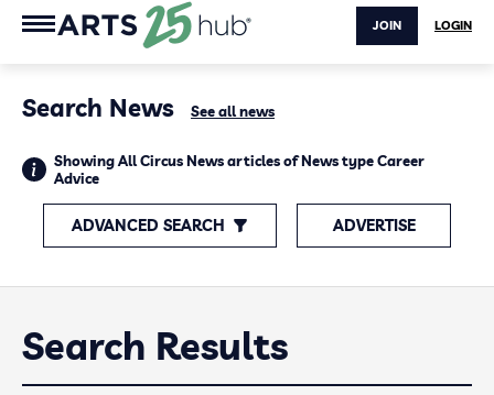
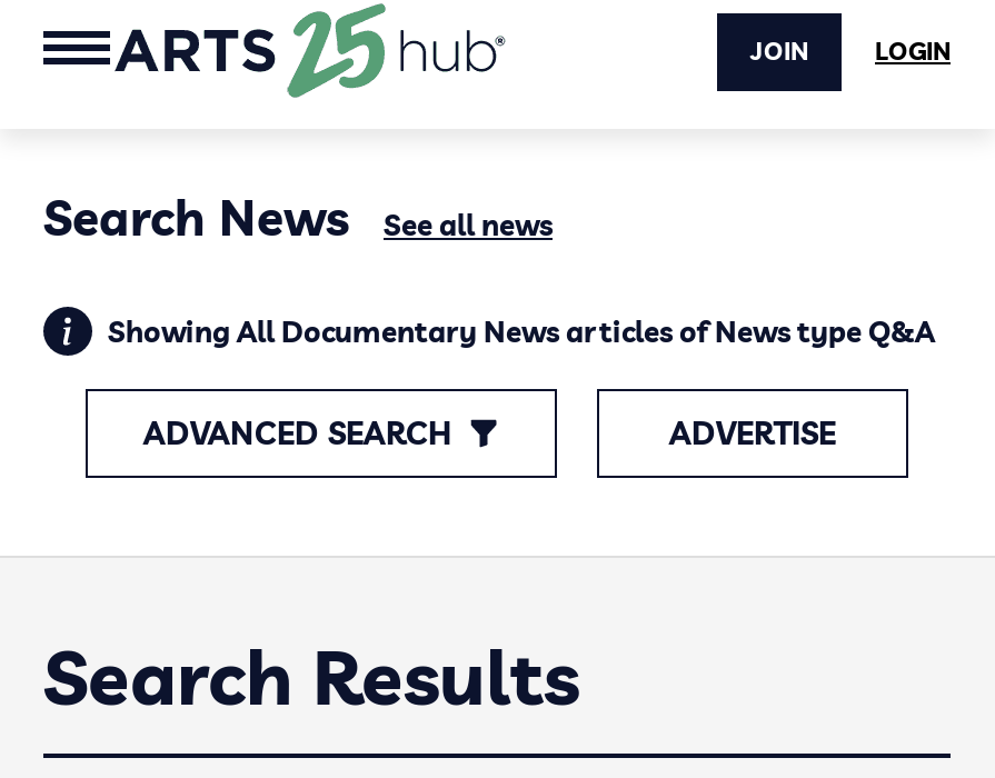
- Showing All Circus News articles of News type Career
- Advice
+ Showing All Documentary News articles of News type Q&A
